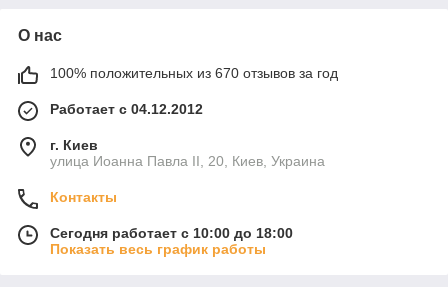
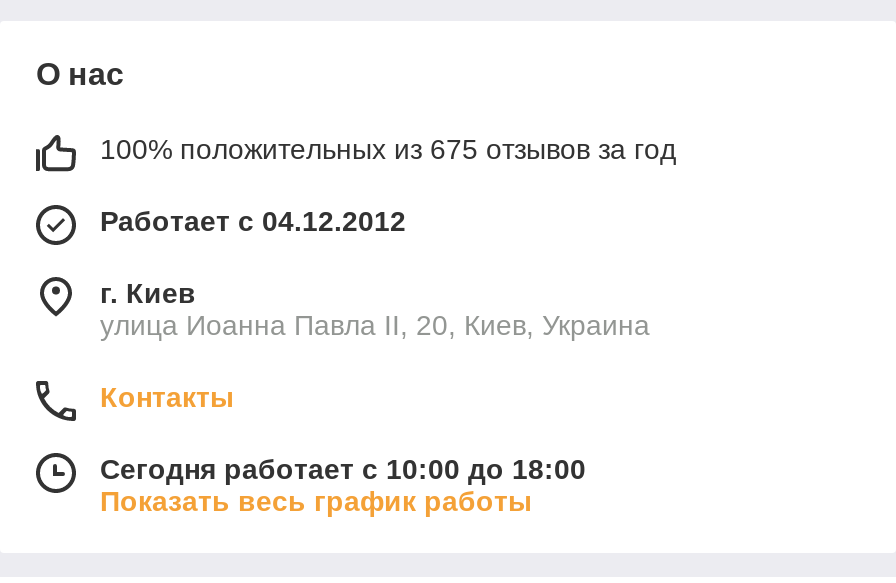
- 100% положительных из 670 отзывов за год
+ 100% положительных из 675 отзывов за год
